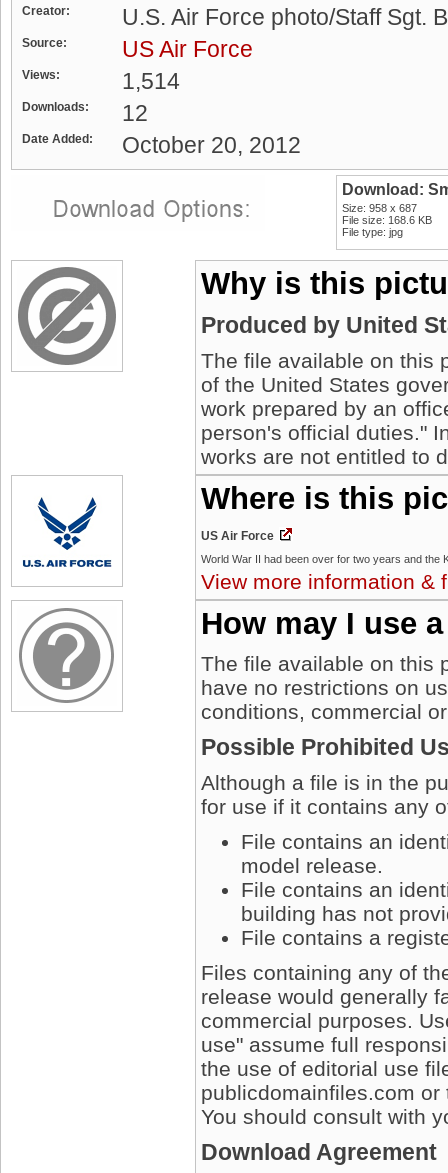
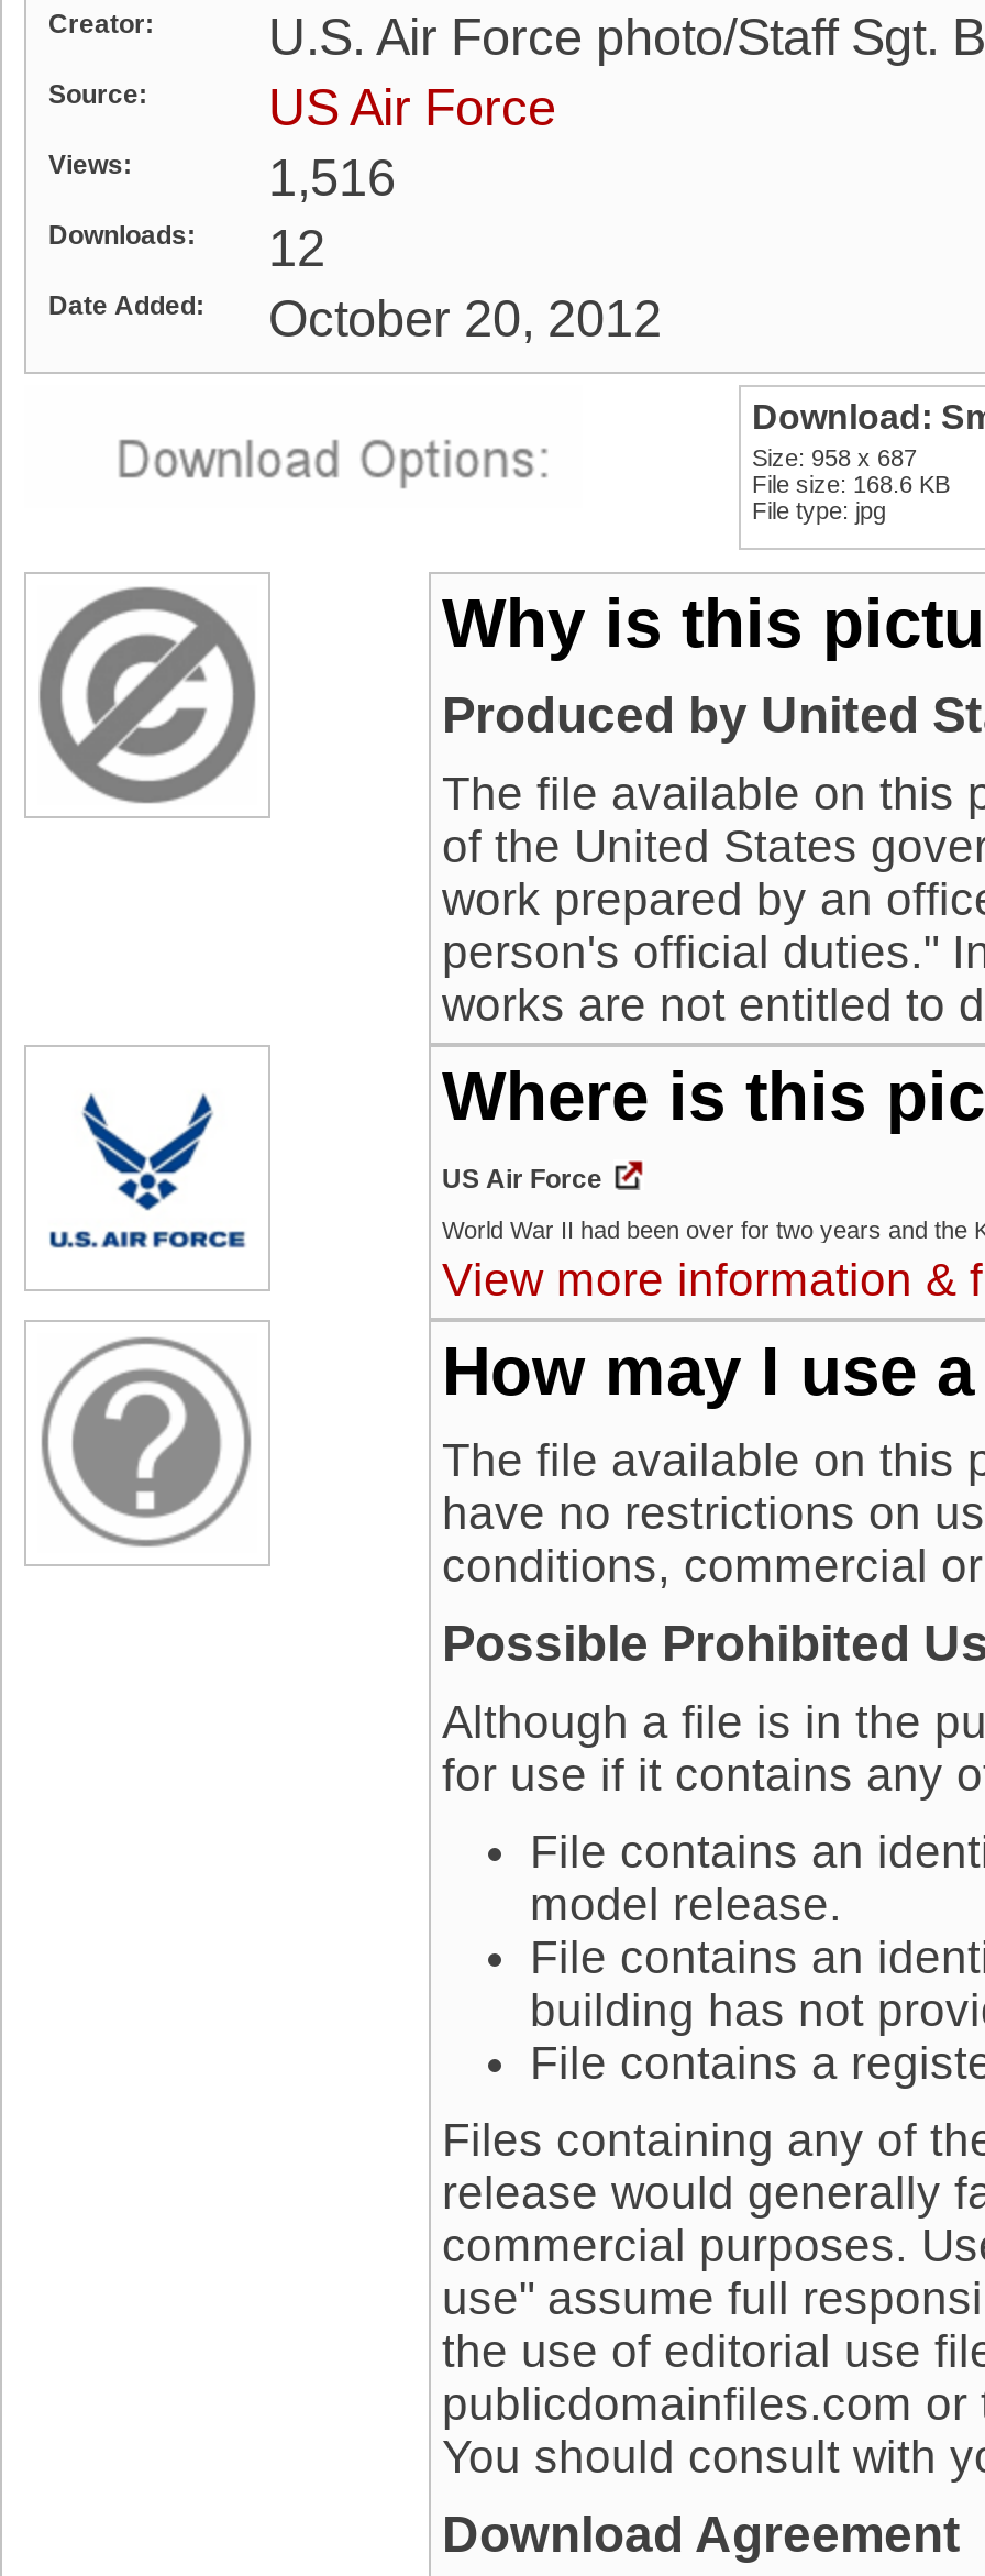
- 1,514
+ 1,516
